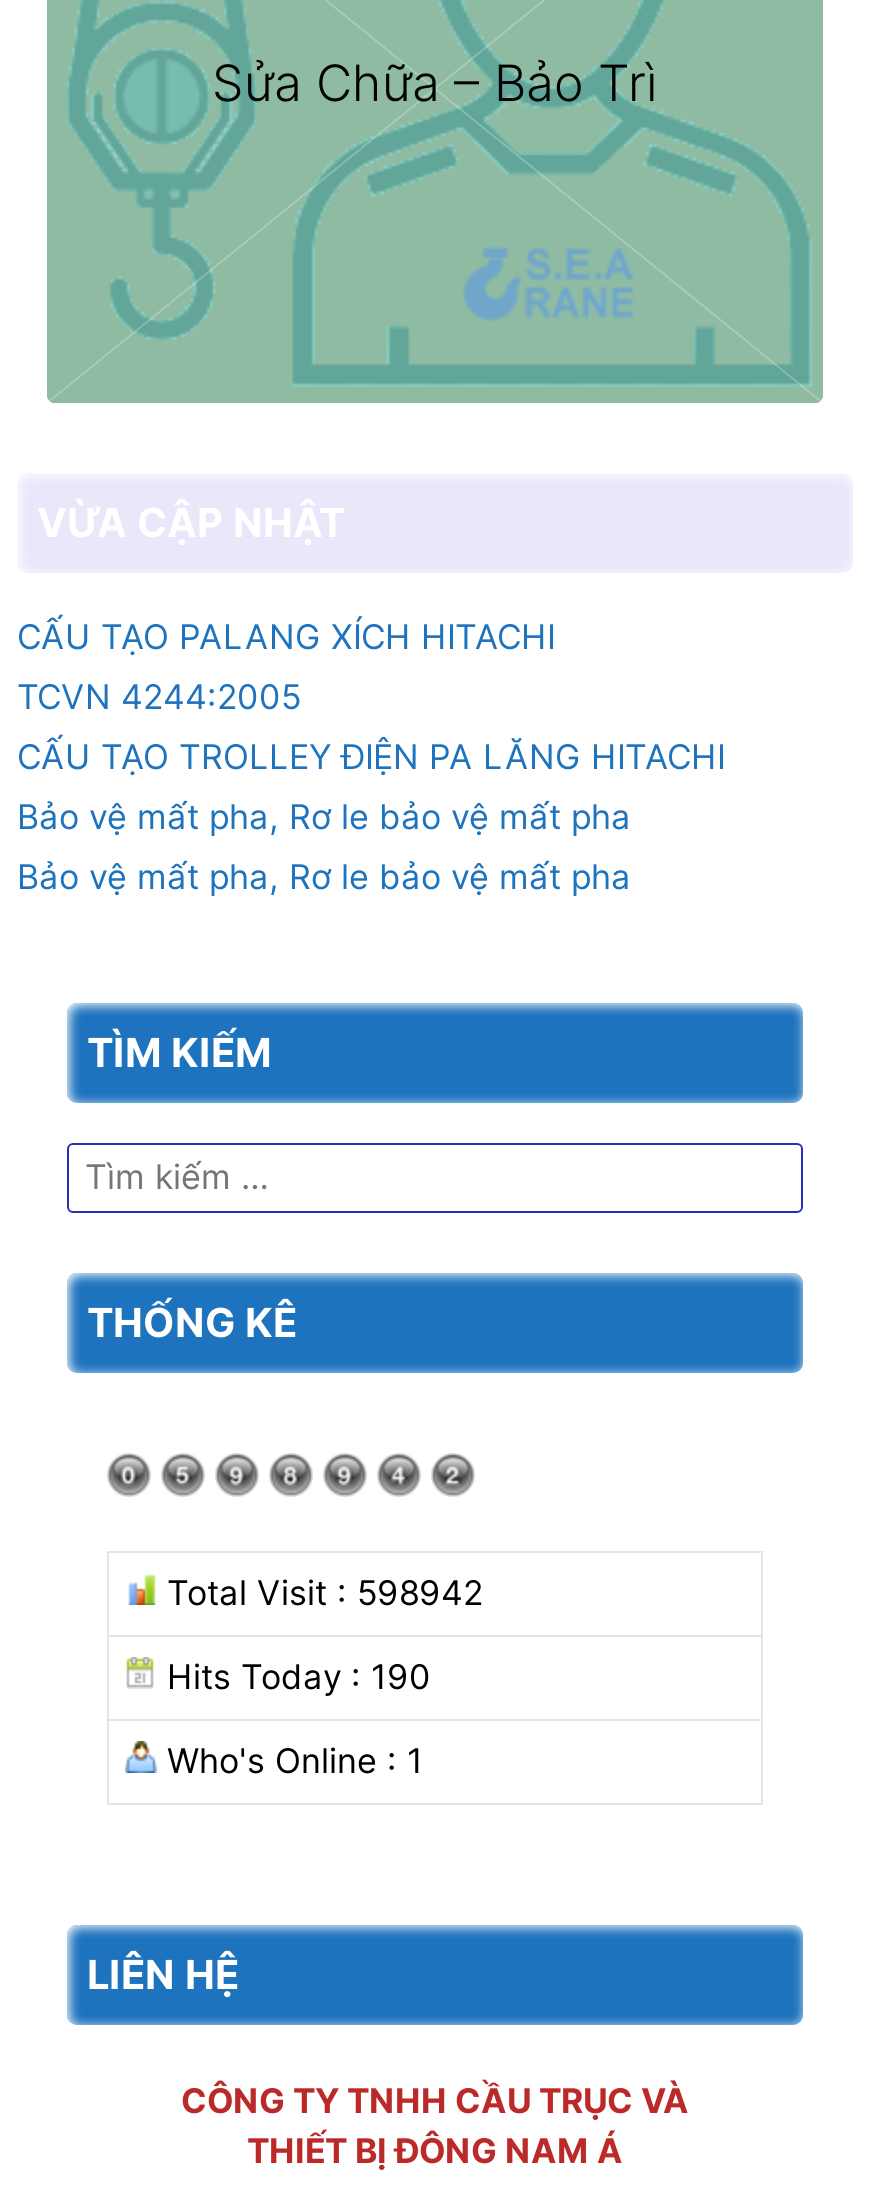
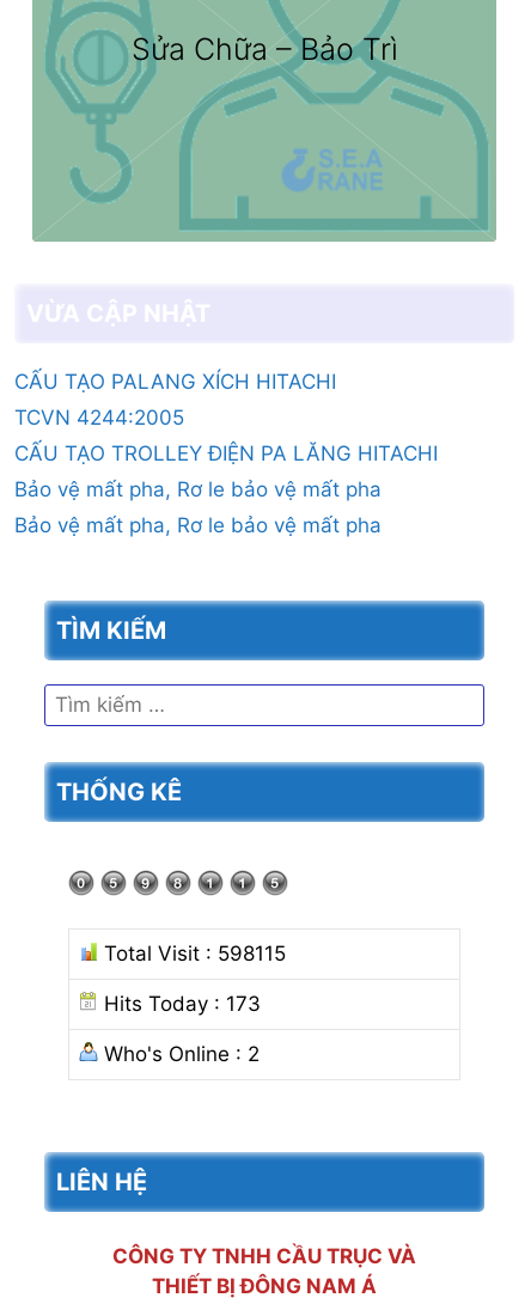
- Total Visit : 598942
+ Total Visit : 598115

- Hits Today : 190
+ Hits Today : 173

- Who's Online : 1
+ Who's Online : 2
